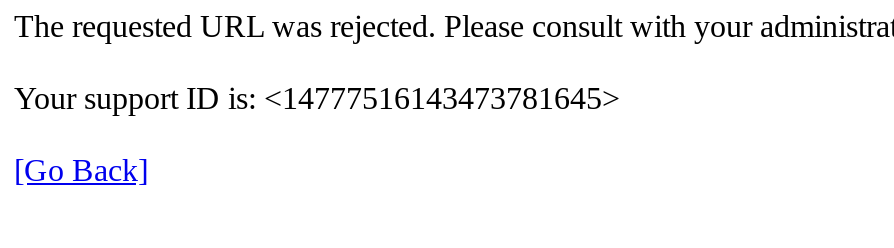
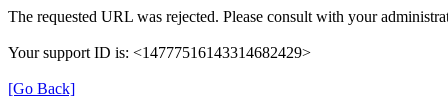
- Your support ID is: <14777516143473781645>
+ Your support ID is: <14777516143314682429>
